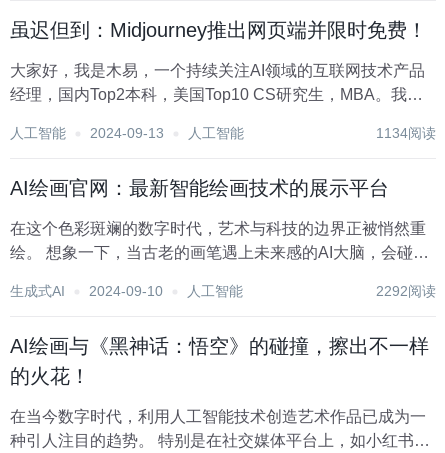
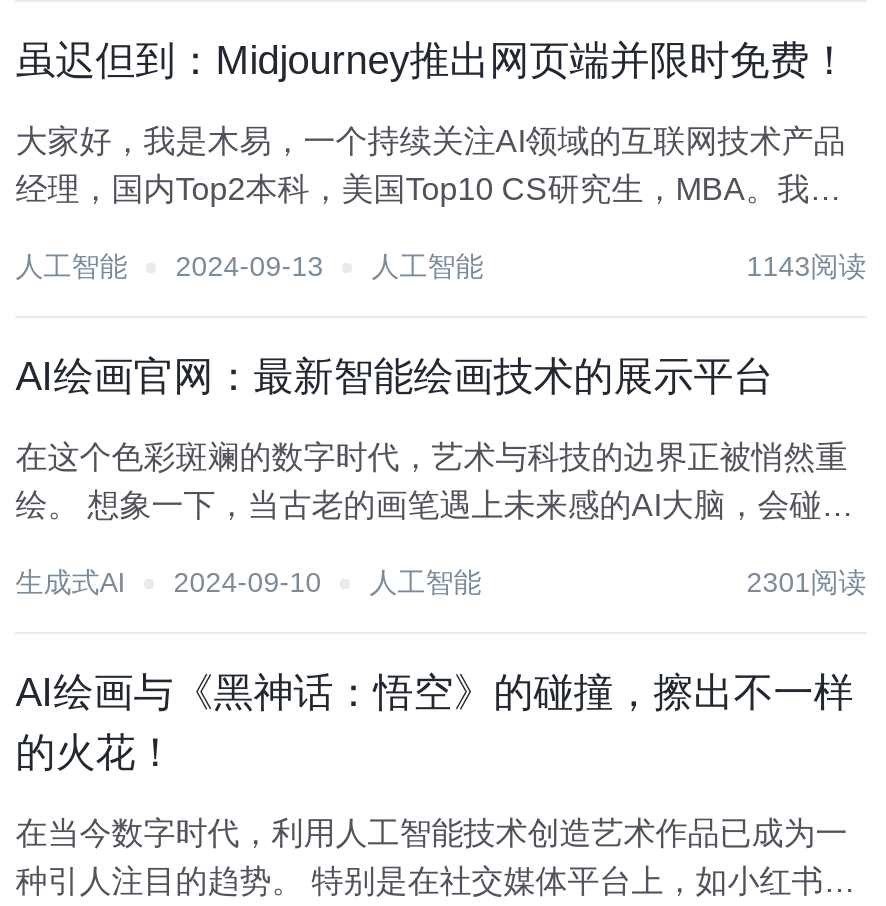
- 1134阅读
+ 1143阅读

- 2292阅读
+ 2301阅读
